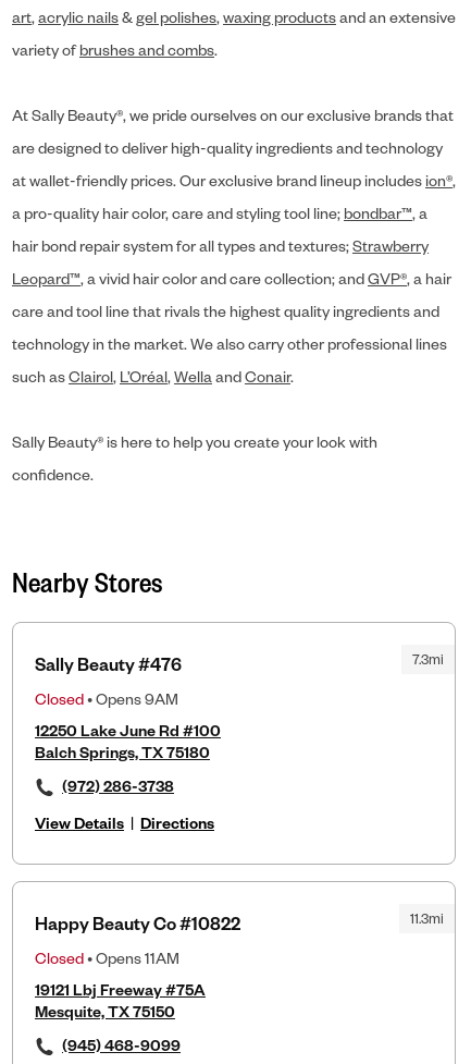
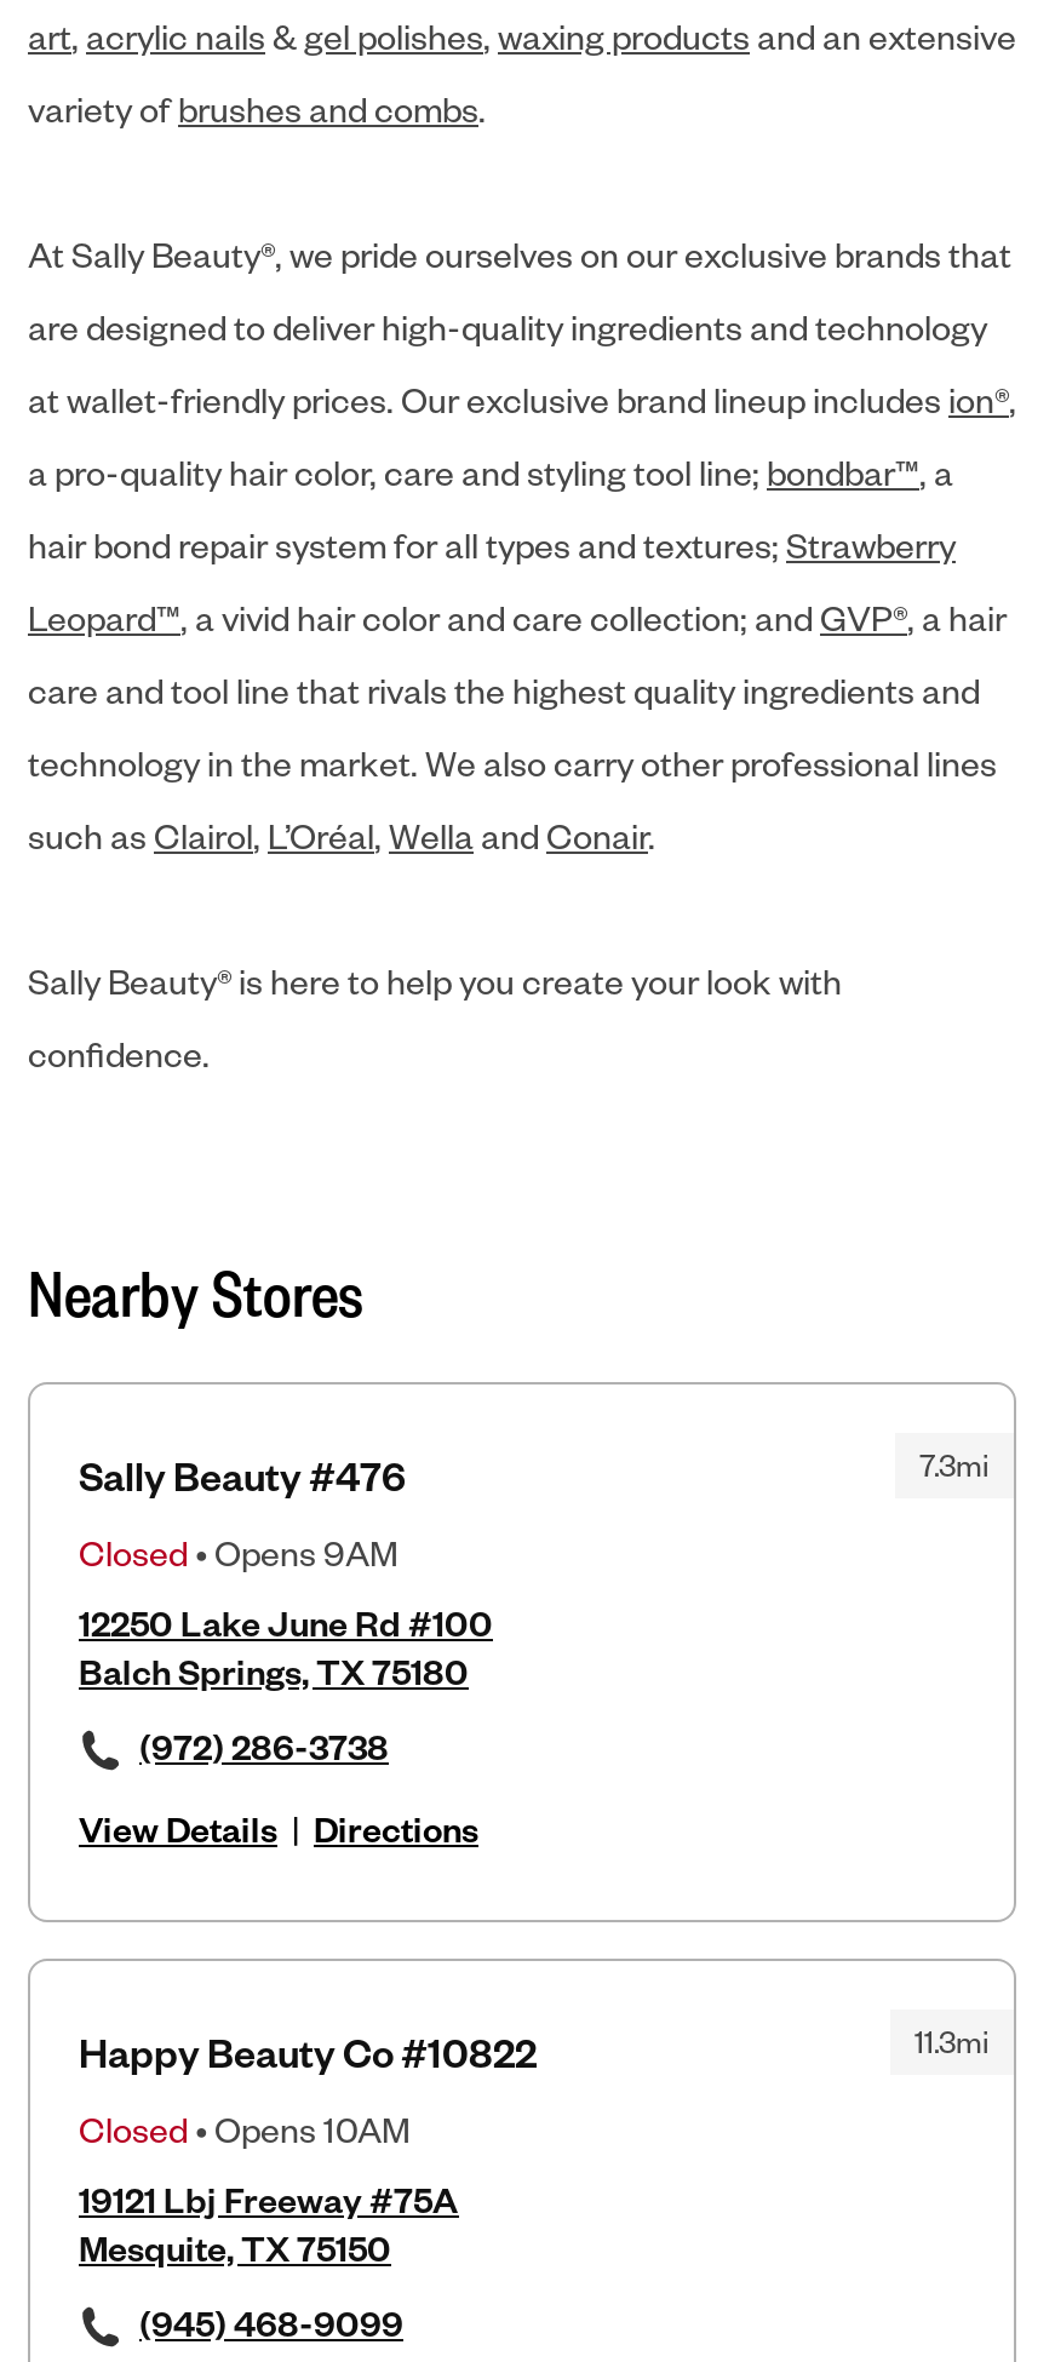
- Closed • Opens 11AM
+ Closed • Opens 10AM
